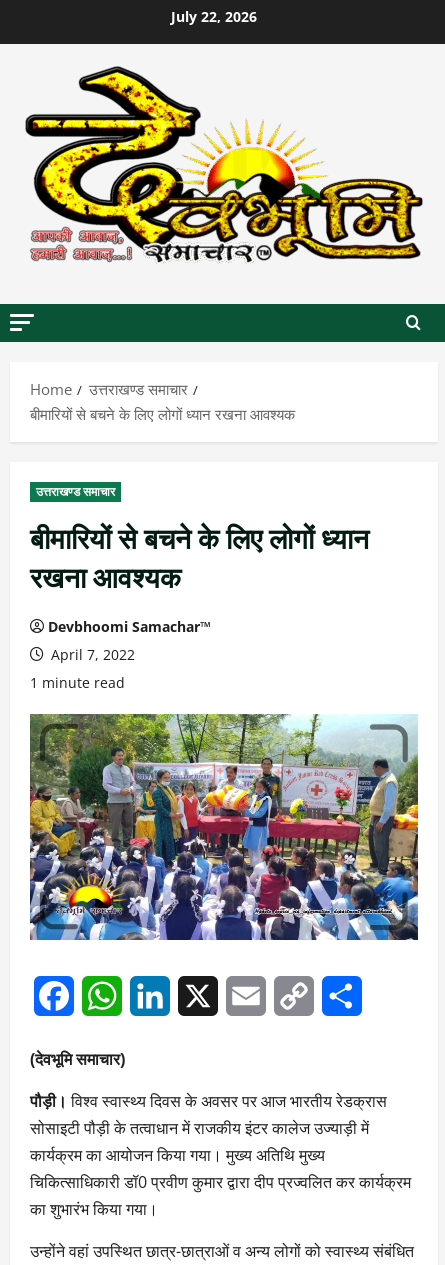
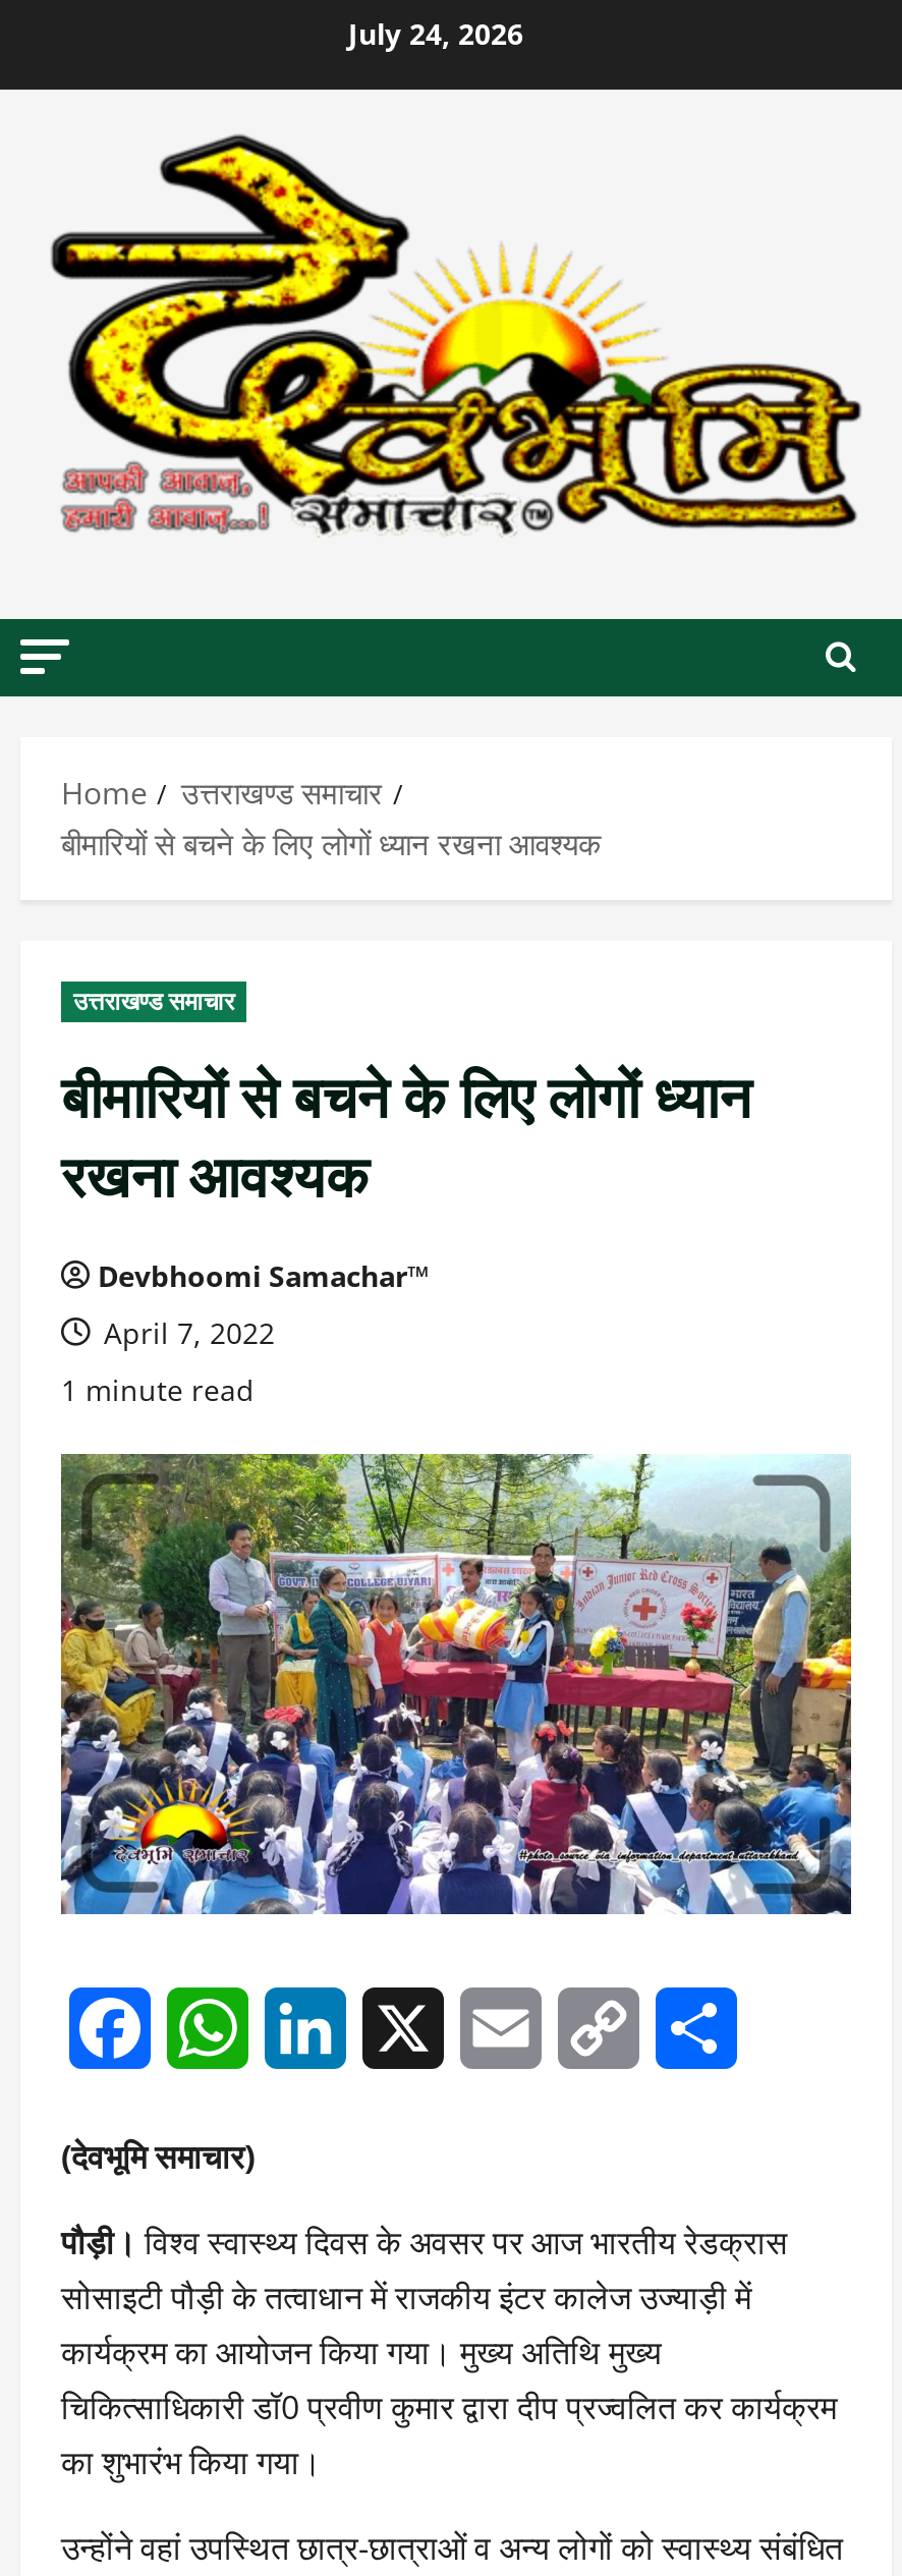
- July 22, 2026
+ July 24, 2026
